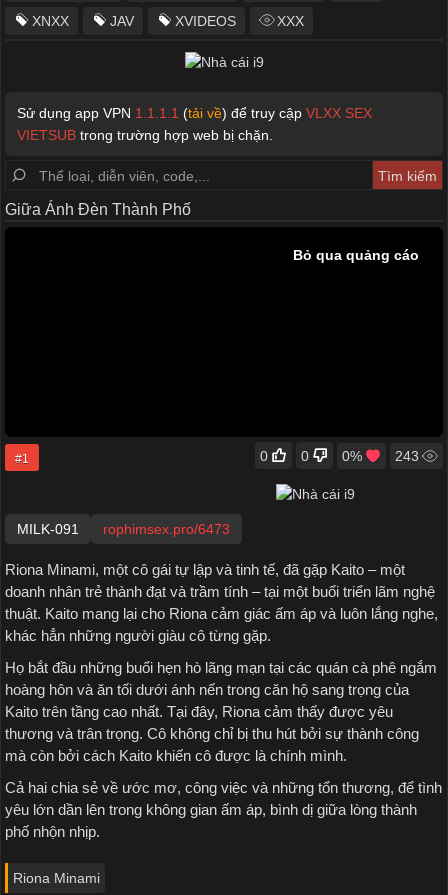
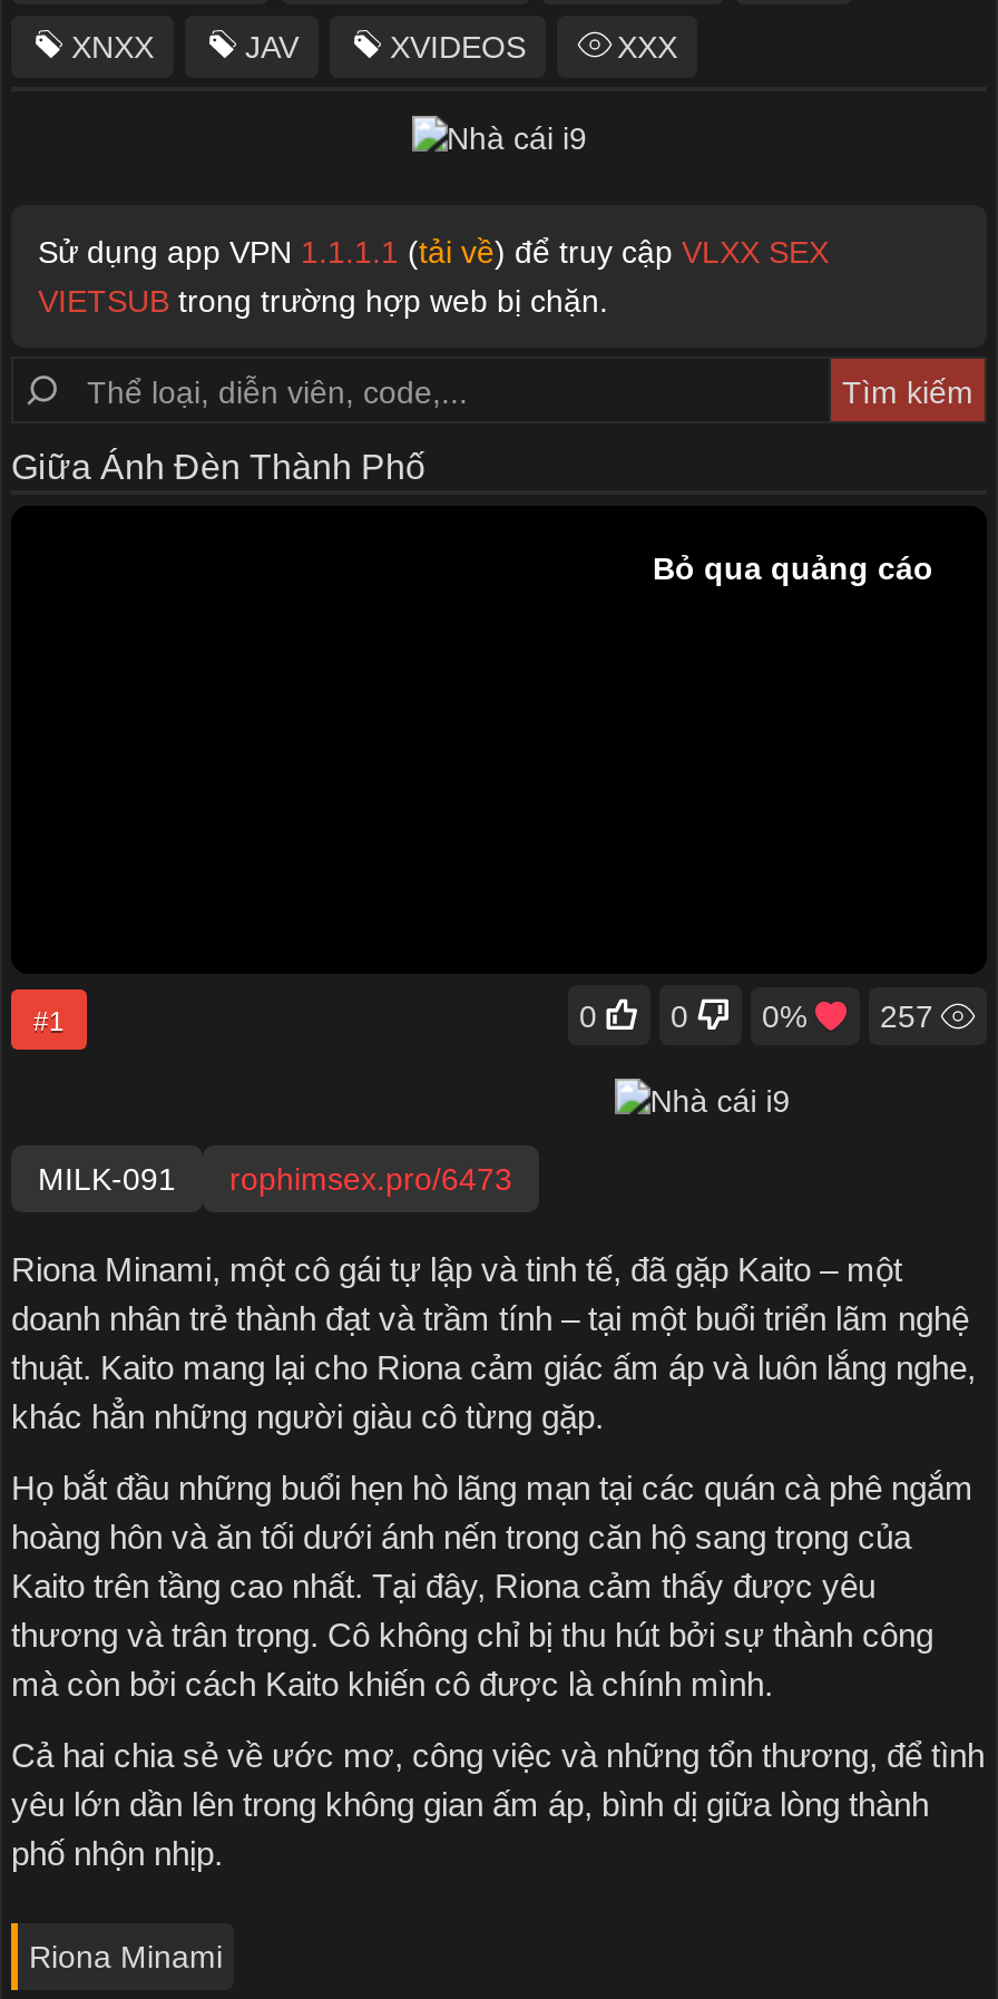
- 243
+ 257
